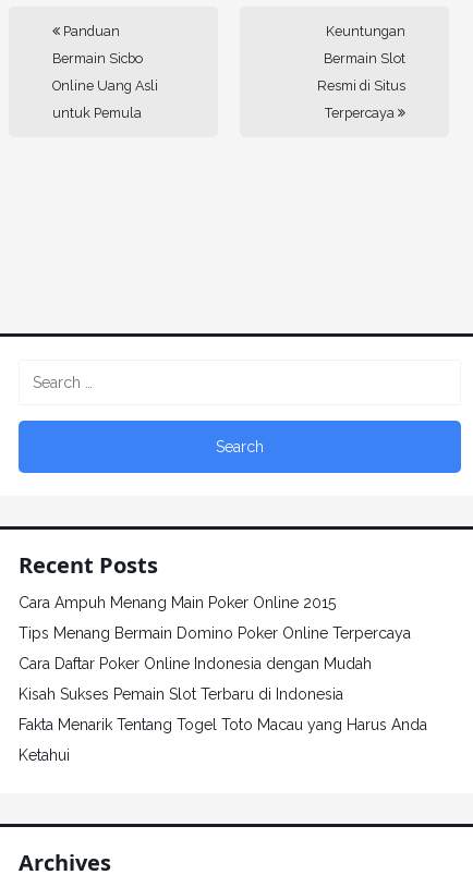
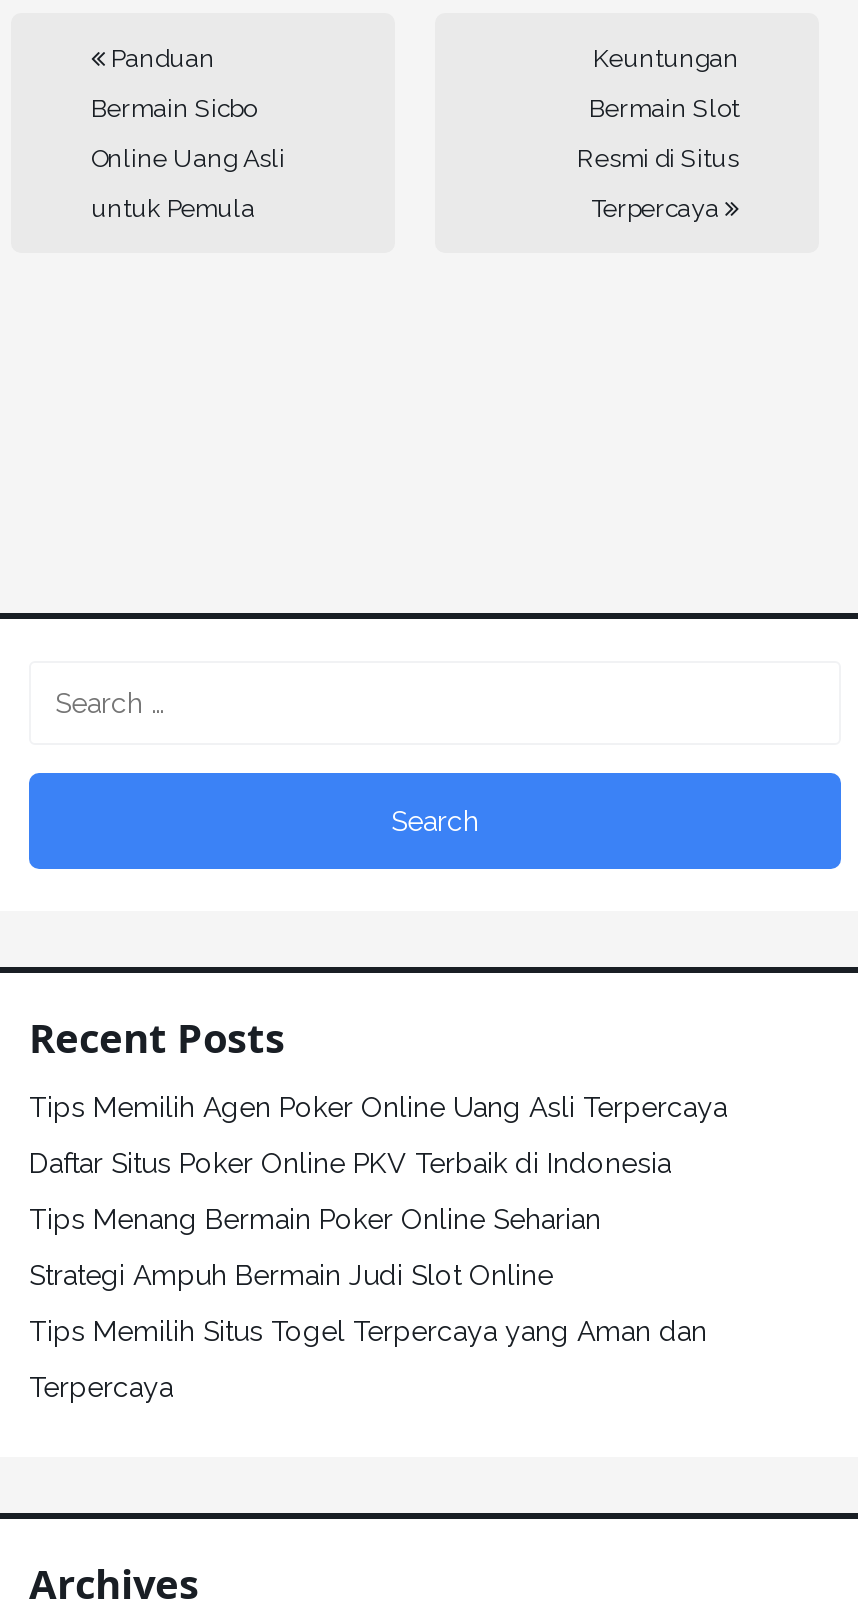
- Cara Ampuh Menang Main Poker Online 2015
+ Tips Memilih Agen Poker Online Uang Asli Terpercaya

- Tips Menang Bermain Domino Poker Online Terpercaya
+ Daftar Situs Poker Online PKV Terbaik di Indonesia

- Cara Daftar Poker Online Indonesia dengan Mudah
+ Tips Menang Bermain Poker Online Seharian

- Kisah Sukses Pemain Slot Terbaru di Indonesia
+ Strategi Ampuh Bermain Judi Slot Online

- Fakta Menarik Tentang Togel Toto Macau yang Harus Anda
+ Tips Memilih Situs Togel Terpercaya yang Aman dan

- Ketahui
+ Terpercaya
